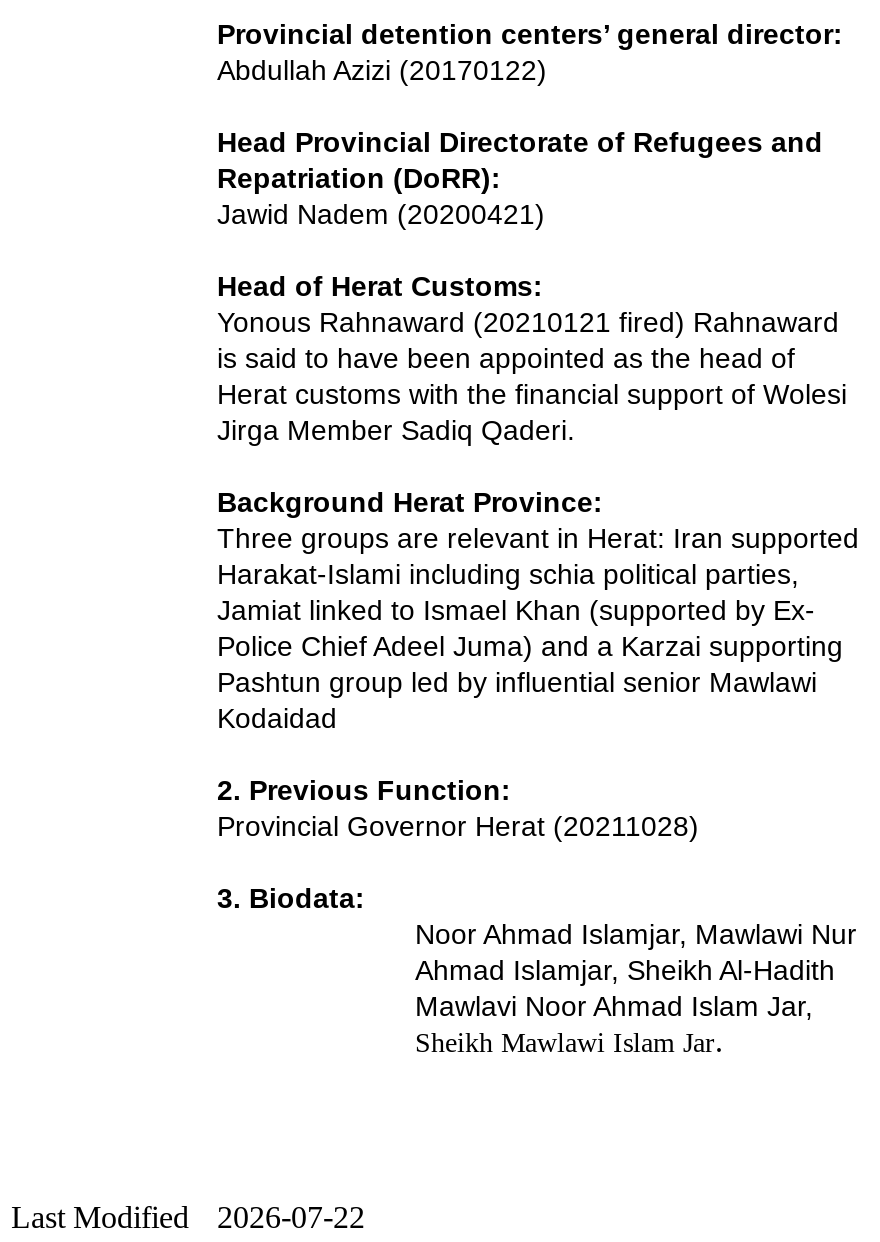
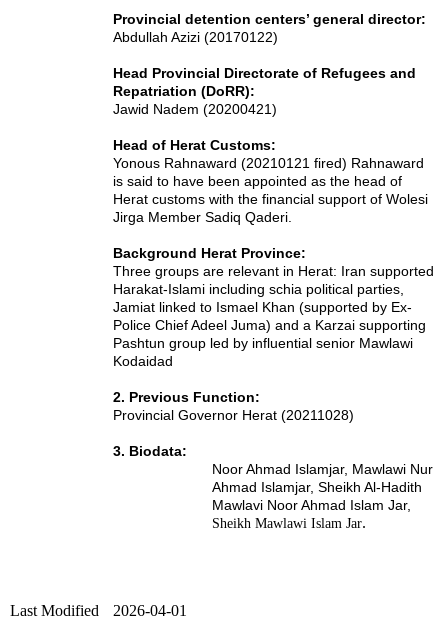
- Last Modified 2026-07-22
+ Last Modified 2026-04-01
